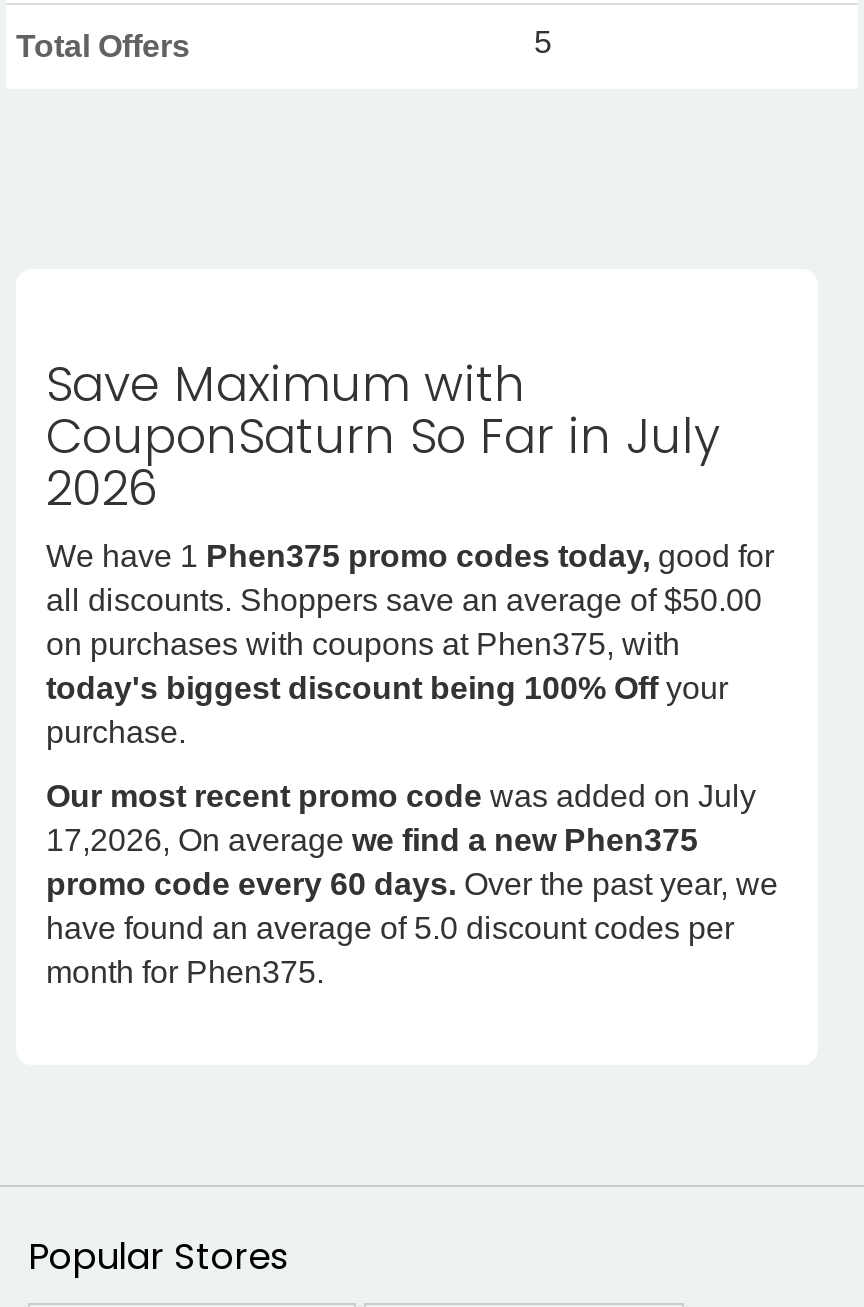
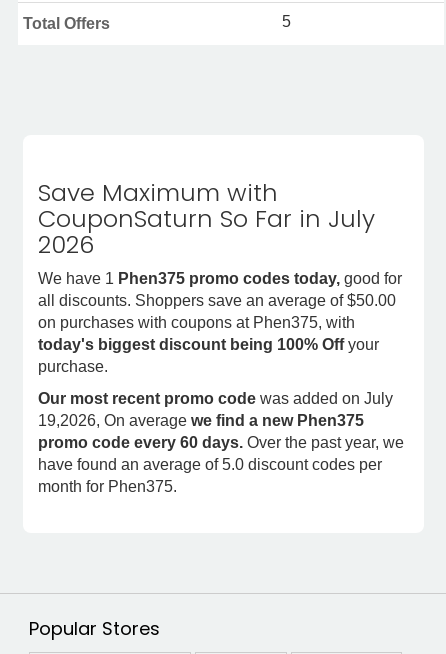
- 17,2026, On average we find a new Phen375
+ 19,2026, On average we find a new Phen375
